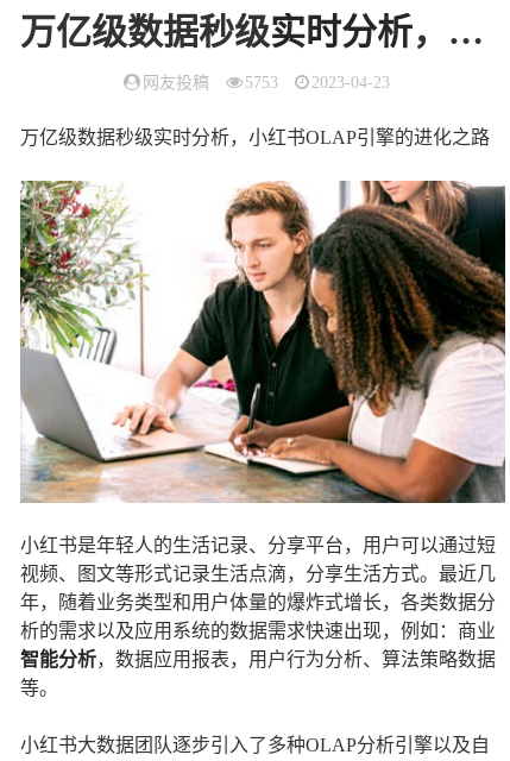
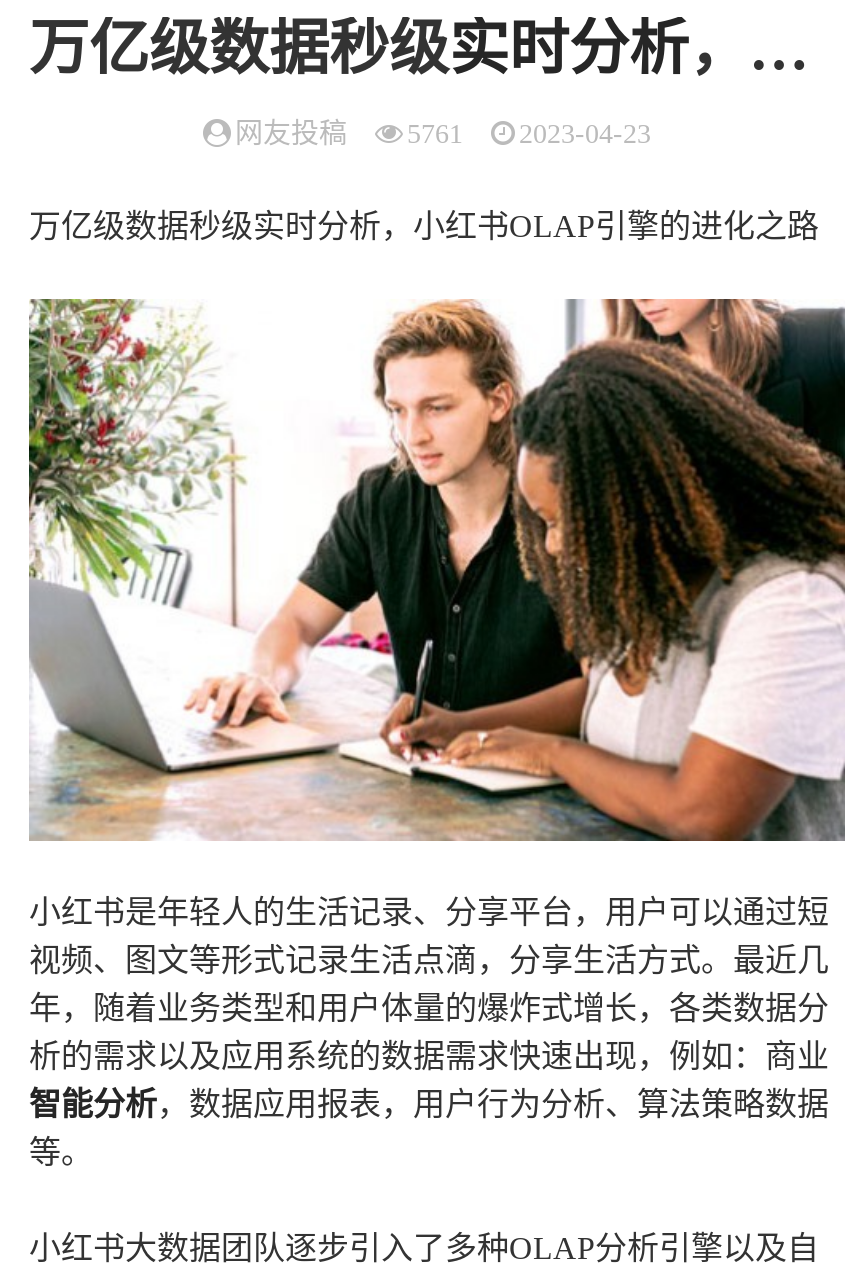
- 网友投稿 5753 2023-04-23
+ 网友投稿 5761 2023-04-23
